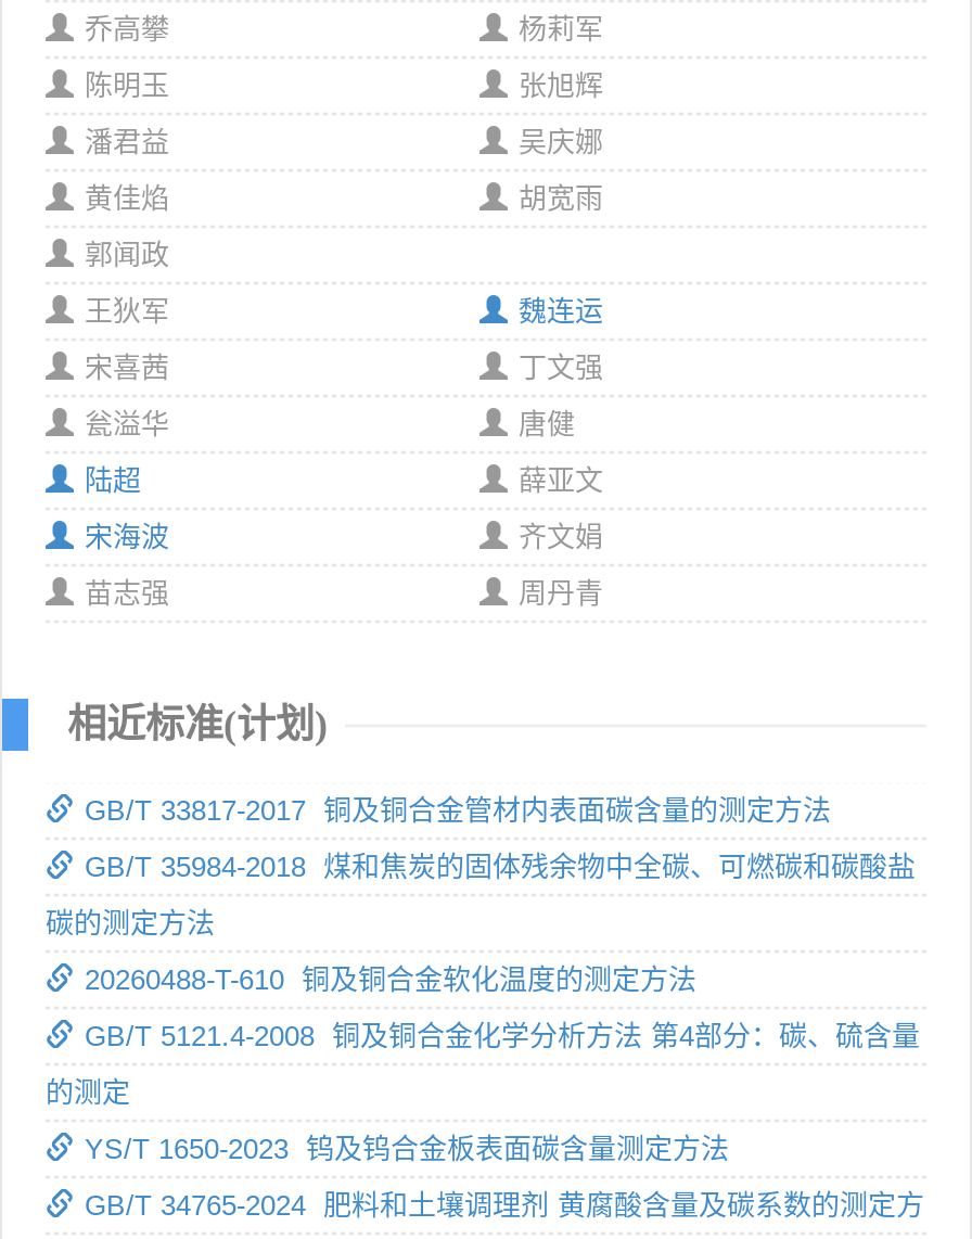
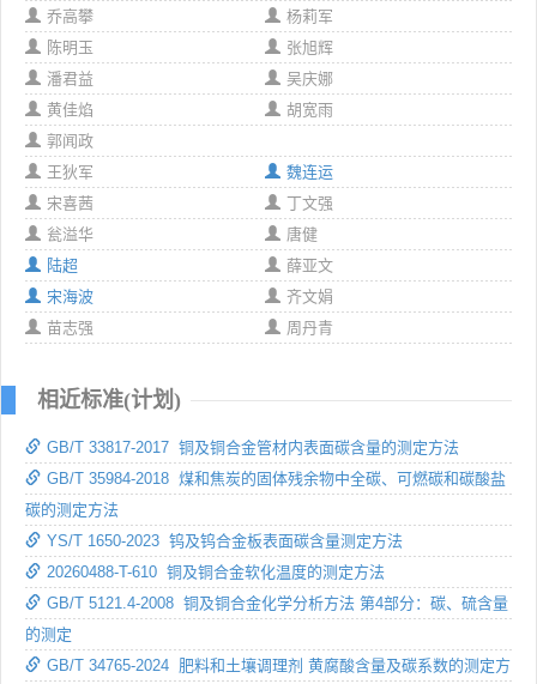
moved down: 20260488-T-610 铜及铜合金软化温度的测定方法 | GB/T 5121.4-2008 铜及铜合金化学分析方法 第4部分：碳、硫含量 | 的测定

moved up: YS/T 1650-2023 钨及钨合金板表面碳含量测定方法
